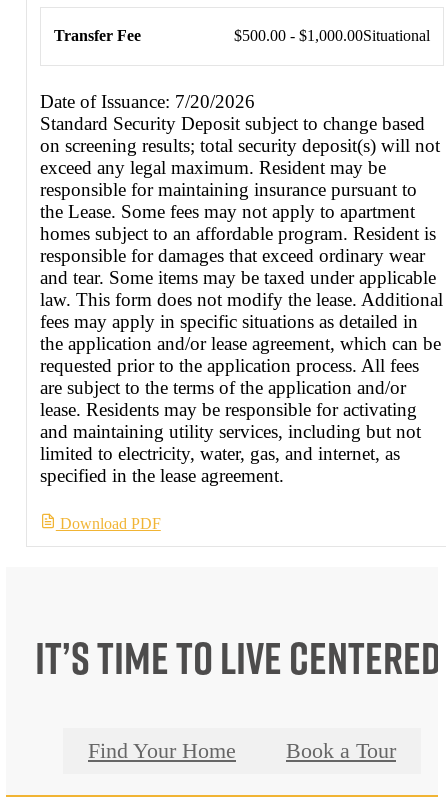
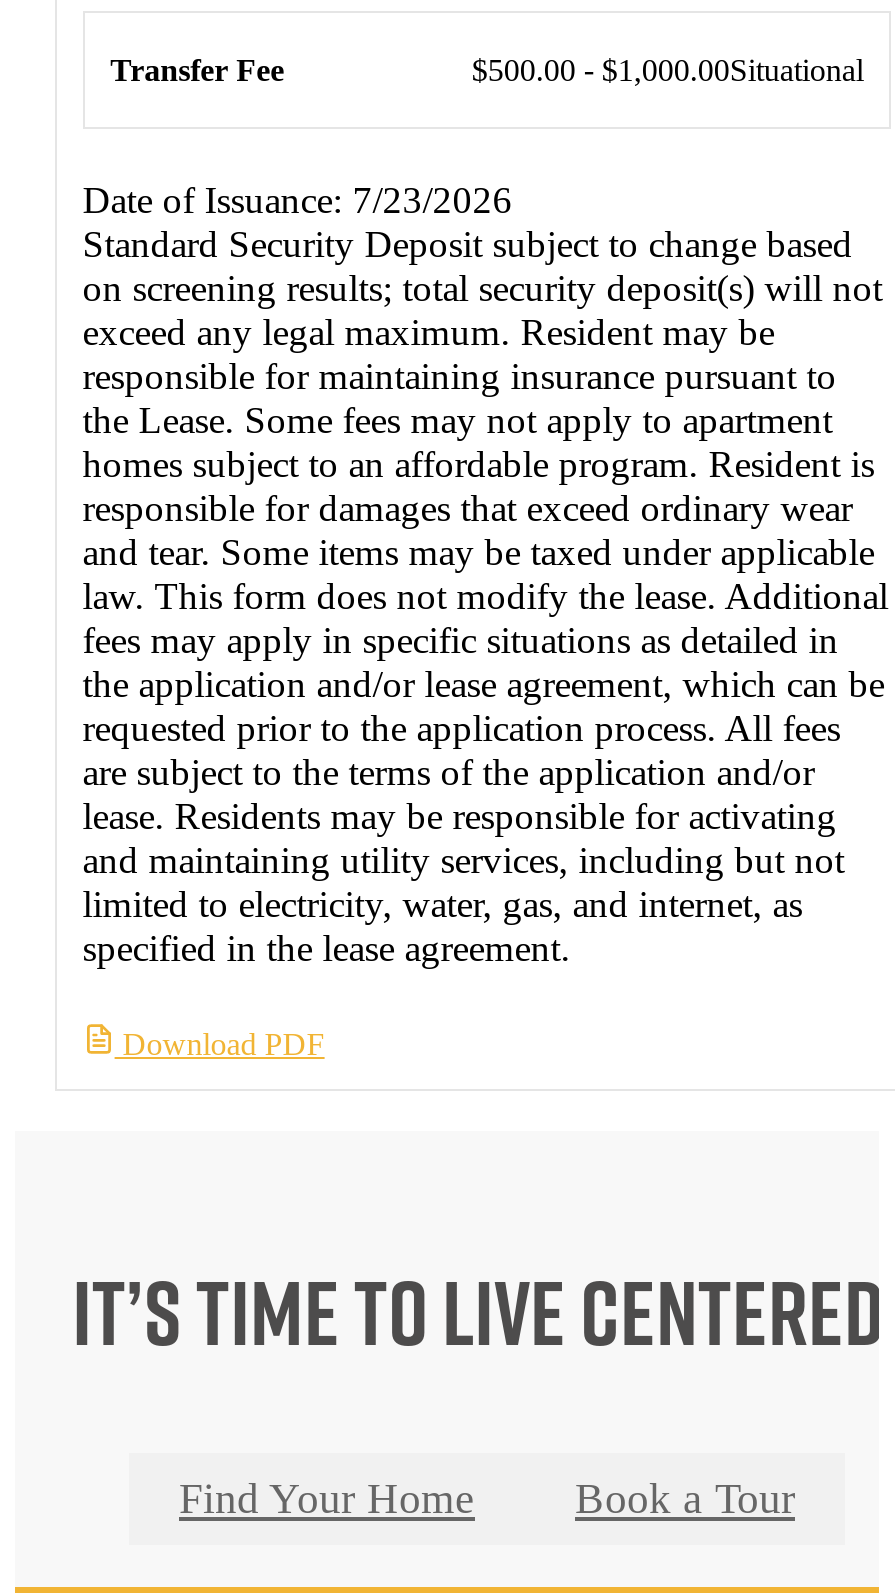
- Date of Issuance: 7/20/2026
+ Date of Issuance: 7/23/2026
